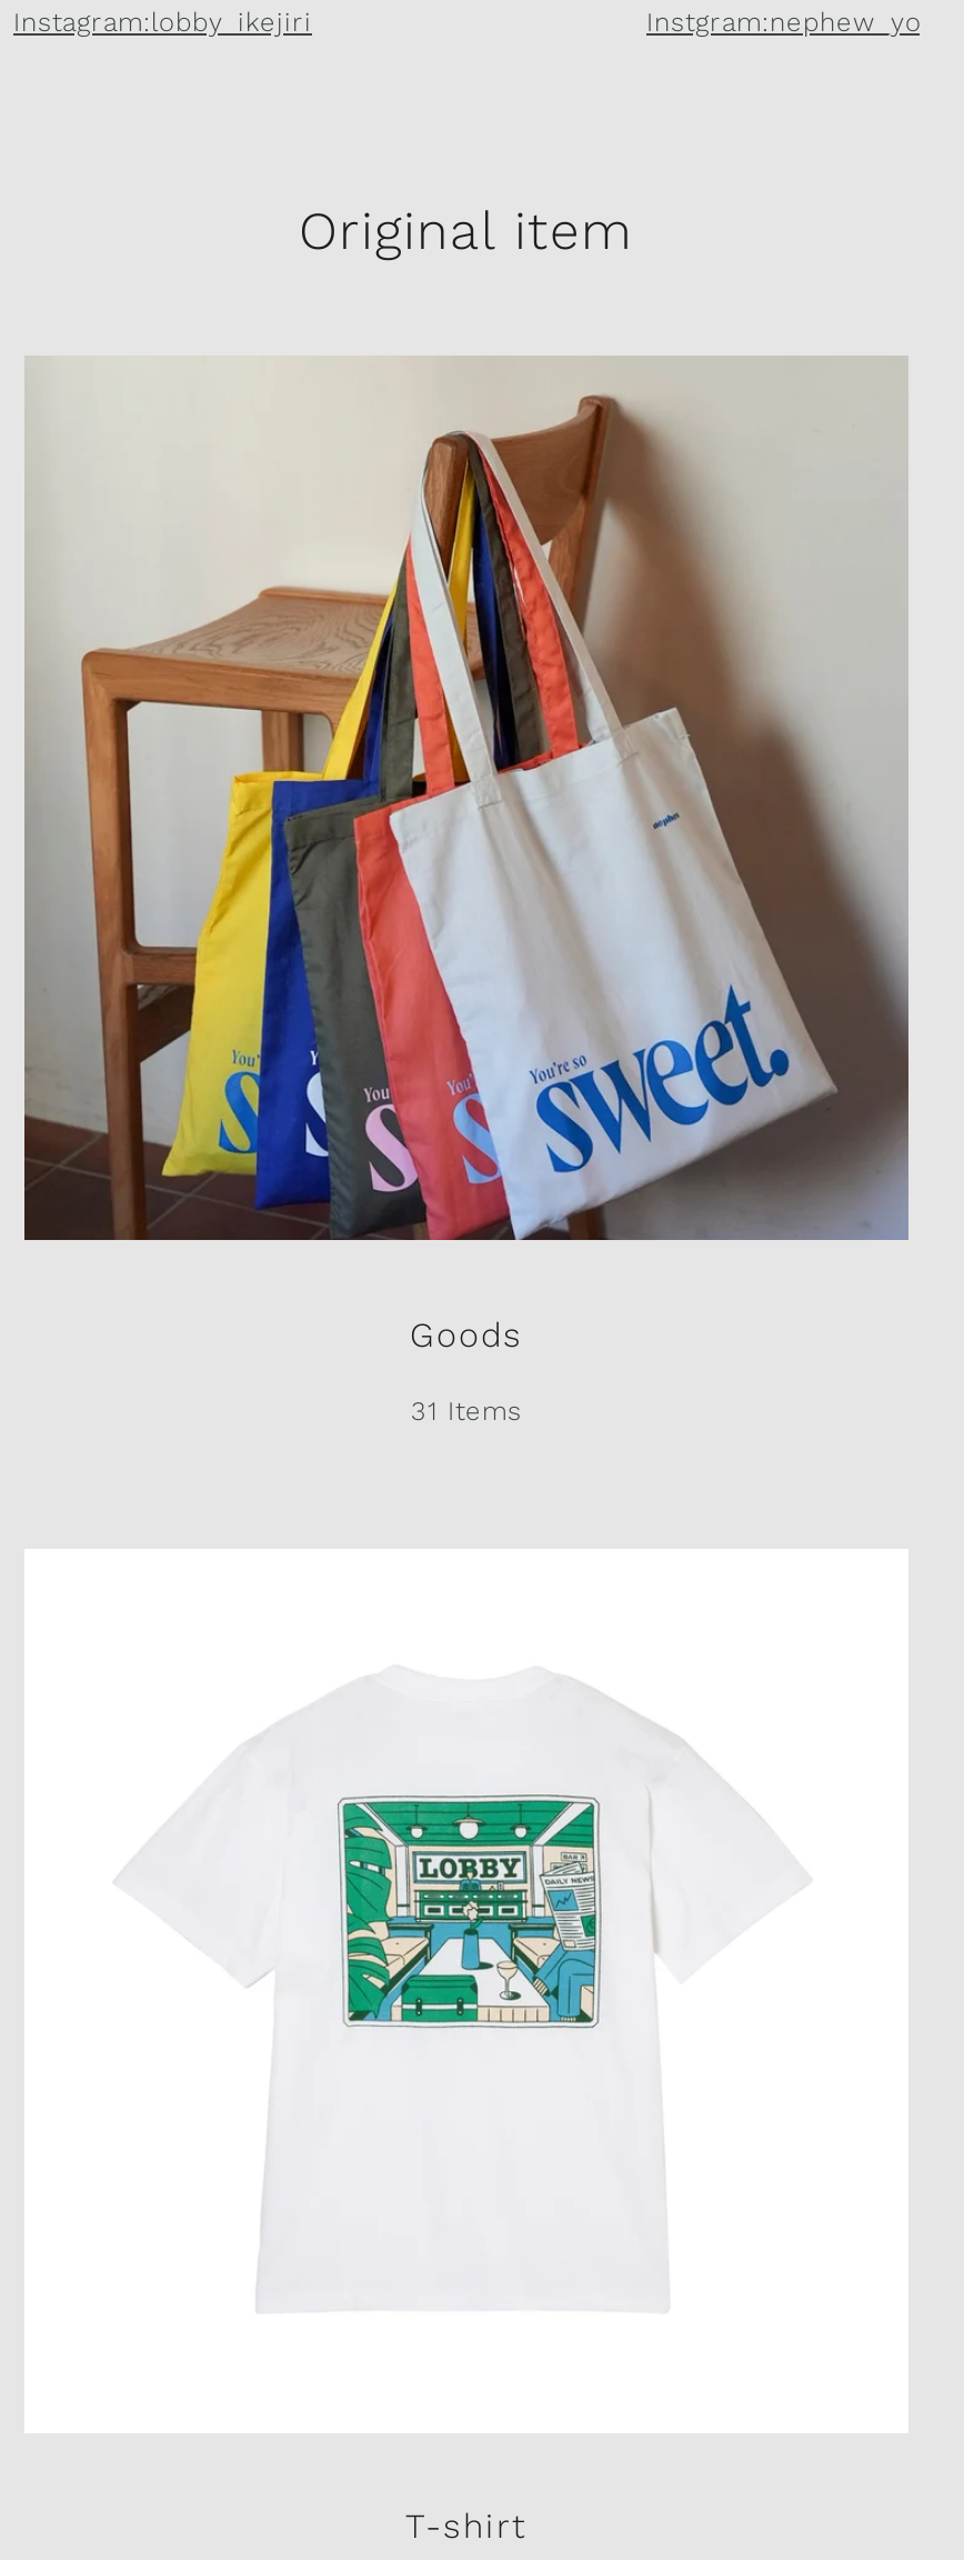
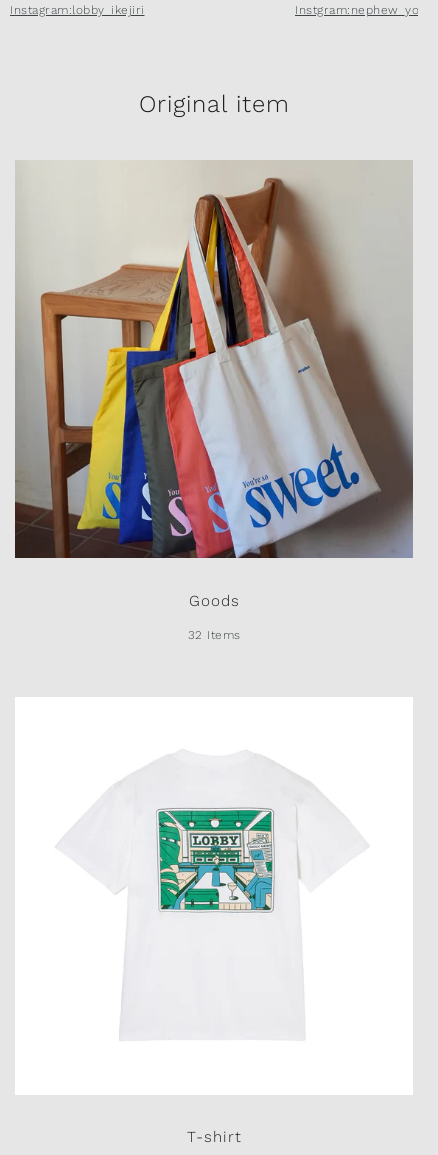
- 31 Items
+ 32 Items
